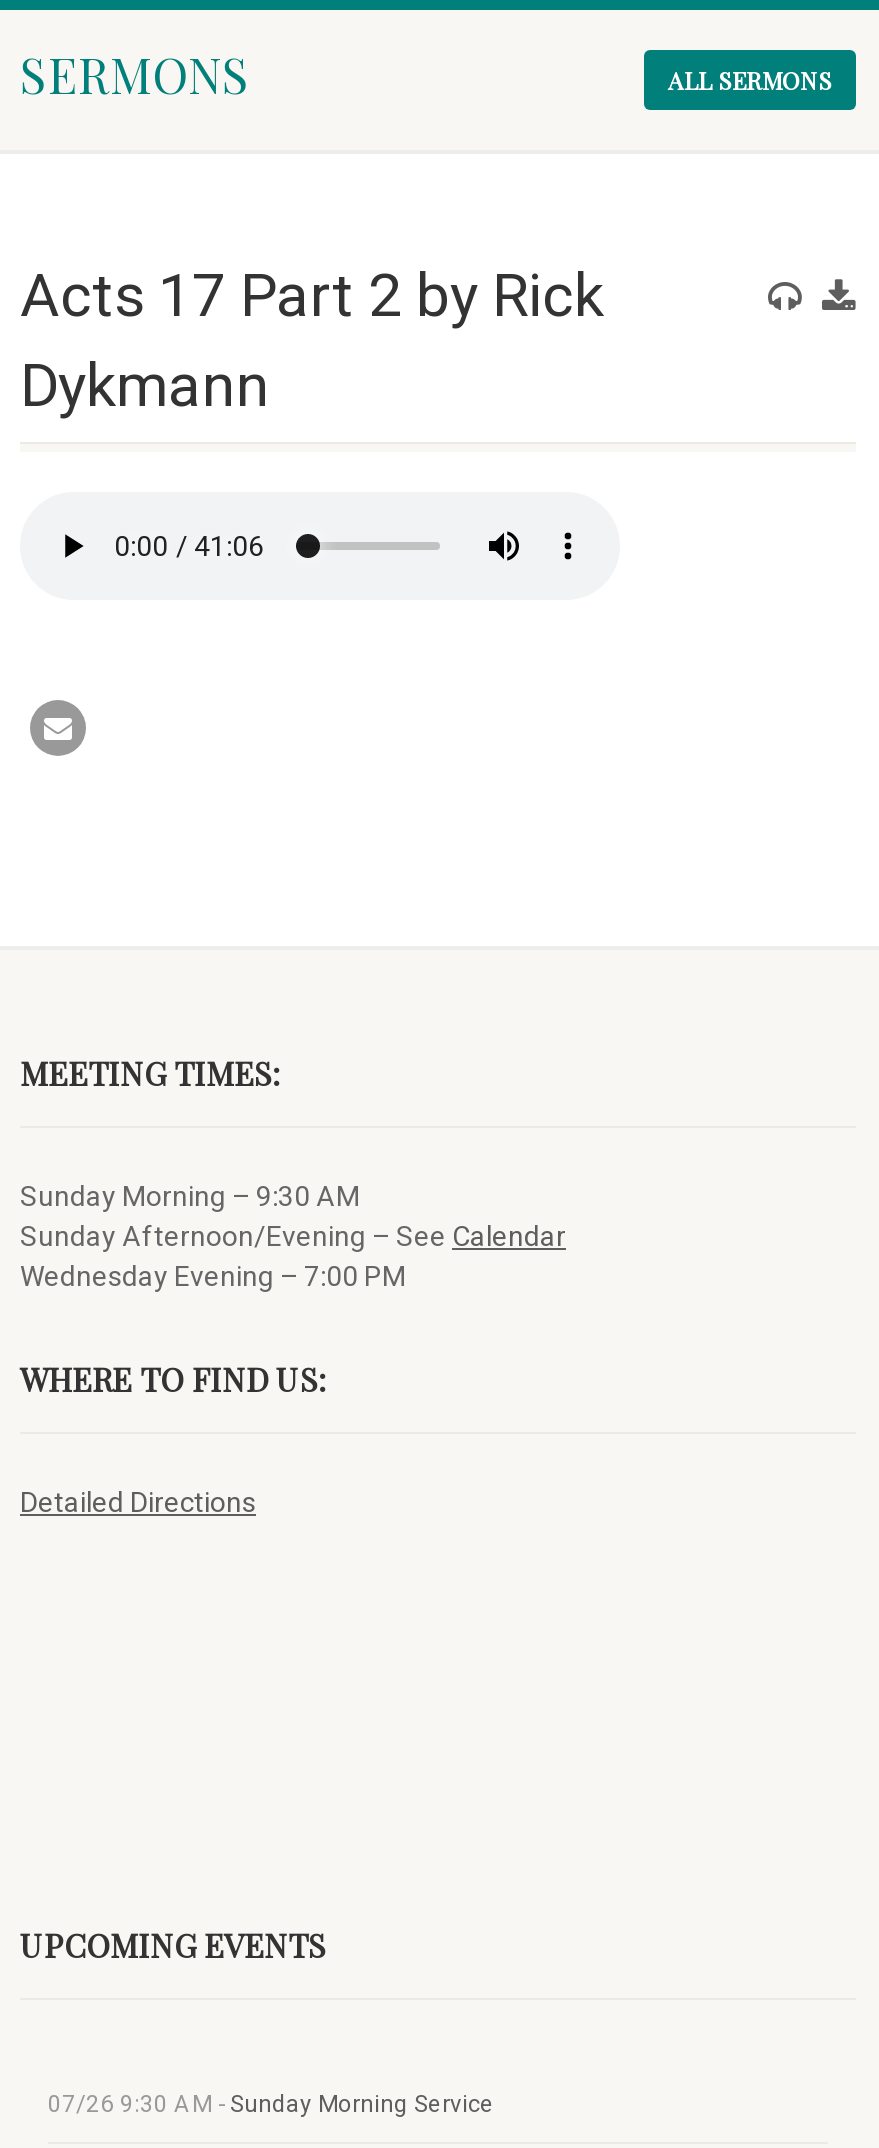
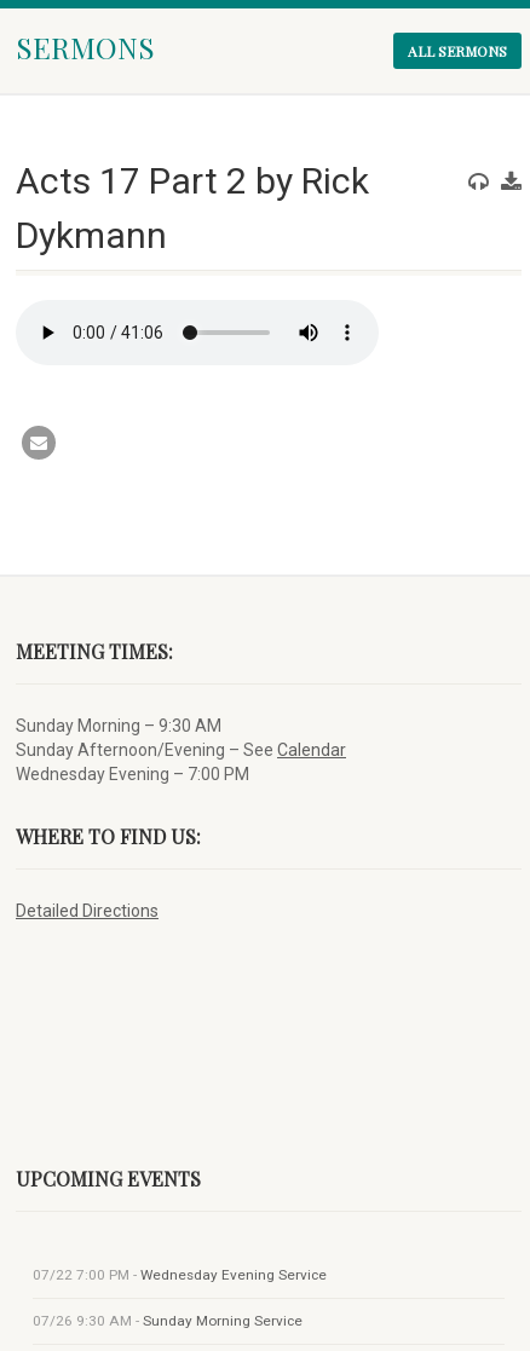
+ 07/22 7:00 PM - Wednesday Evening Service
